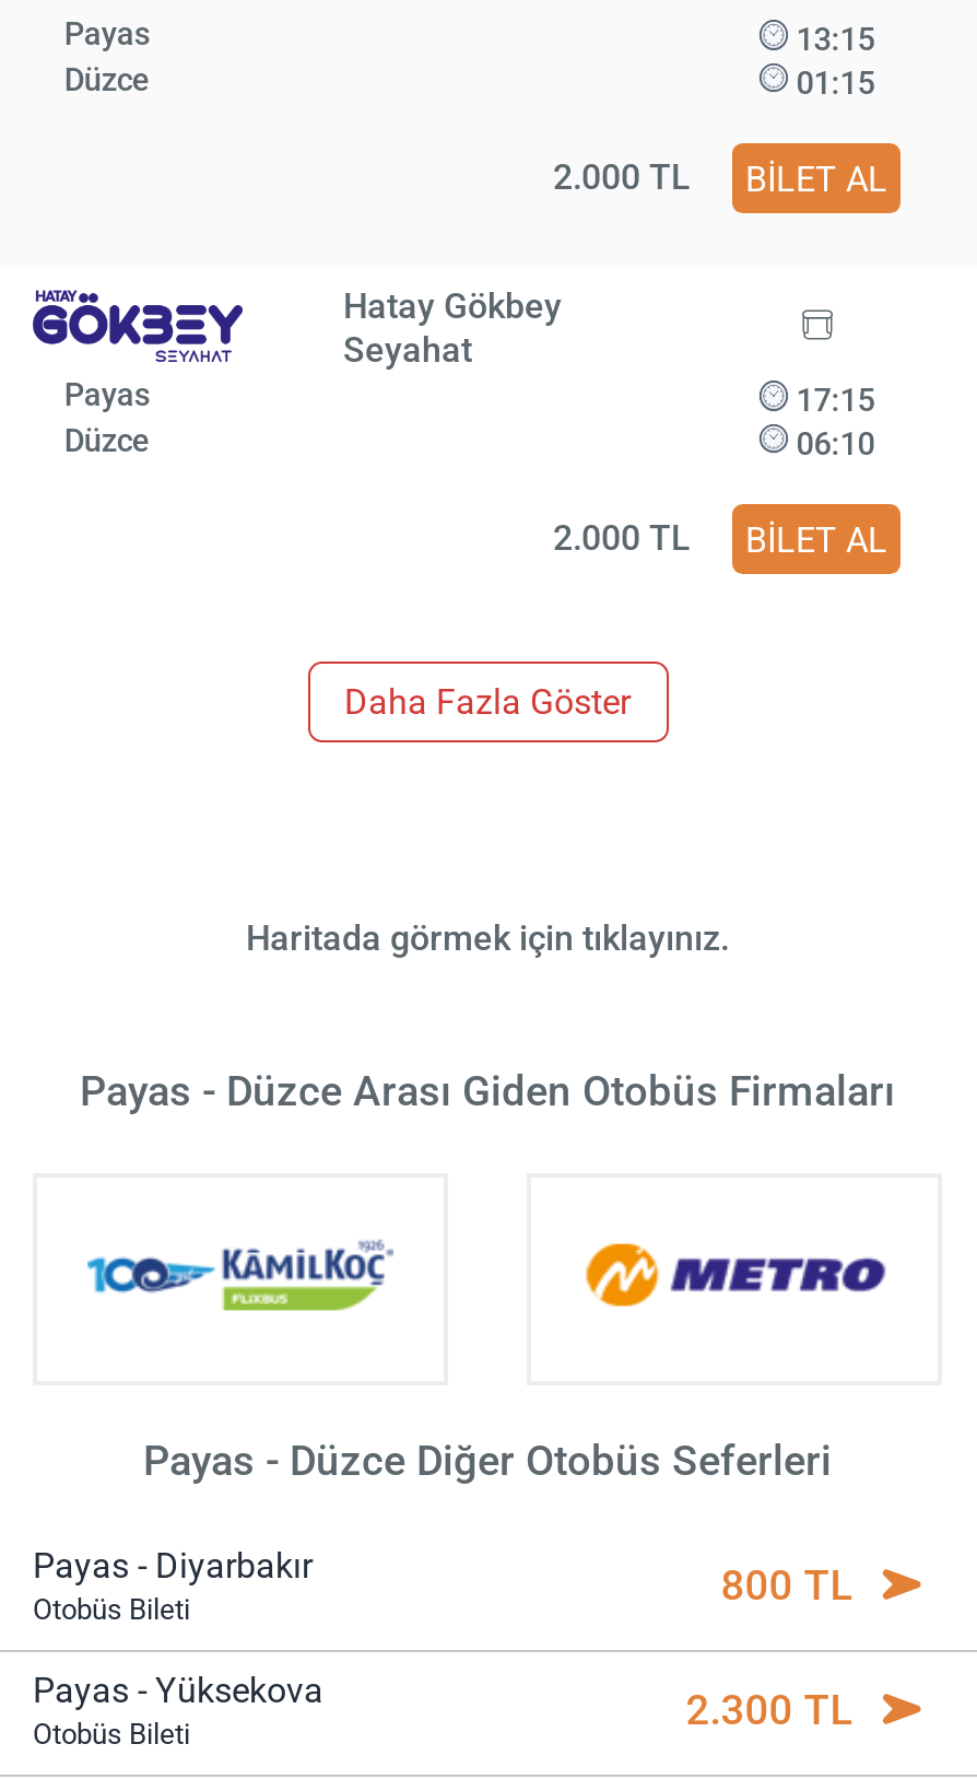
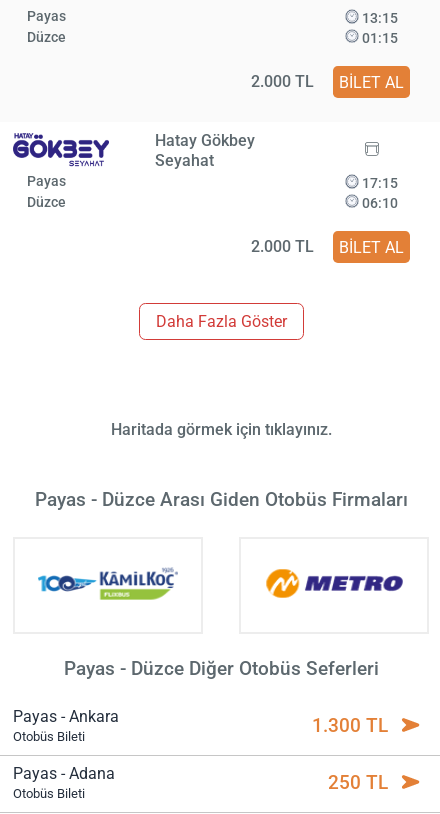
- Payas - Diyarbakır
+ Payas - Ankara

- 800 TL
+ 1.300 TL

- Payas - Yüksekova
+ Payas - Adana

- 2.300 TL
+ 250 TL
